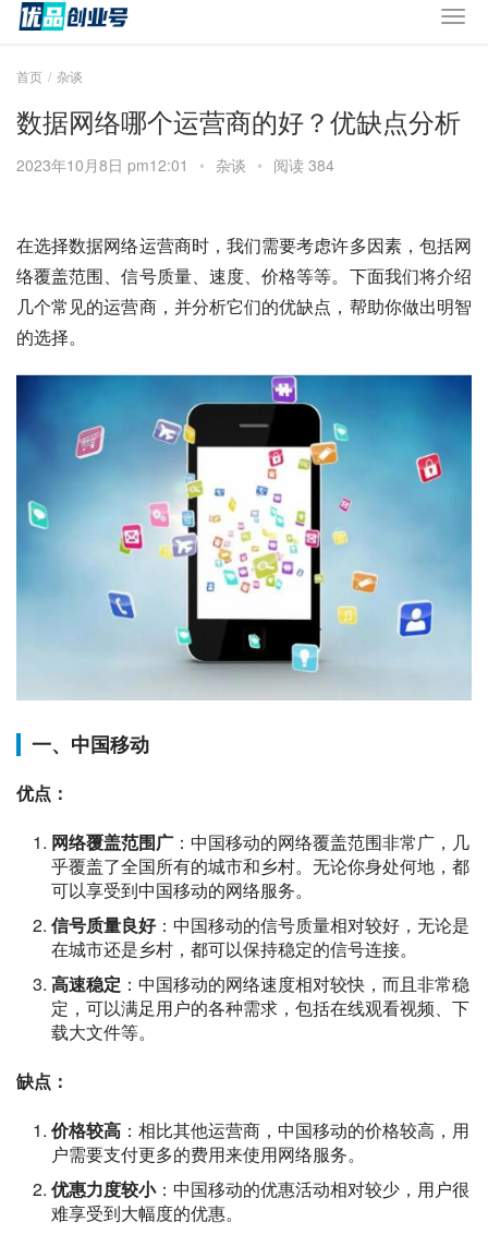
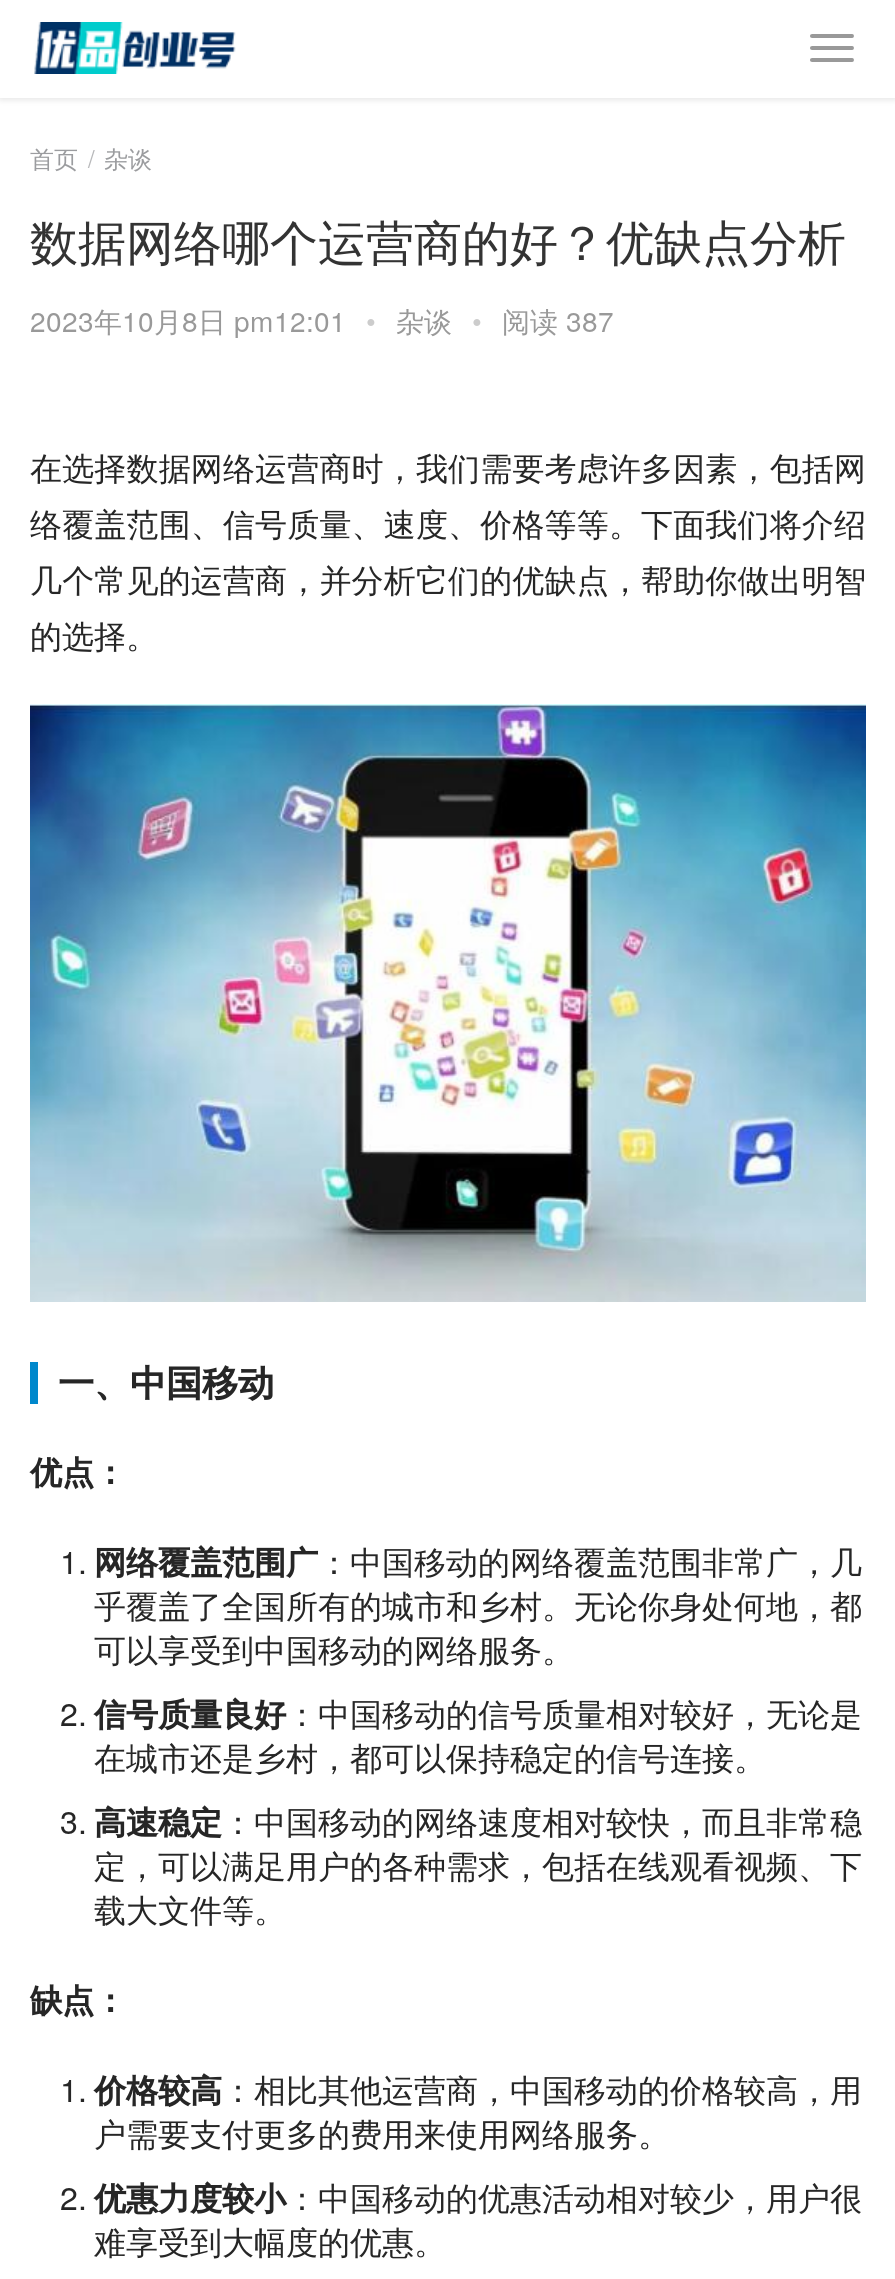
- 2023年10月8日 pm12:01 • 杂谈 • 阅读 384
+ 2023年10月8日 pm12:01 • 杂谈 • 阅读 387
